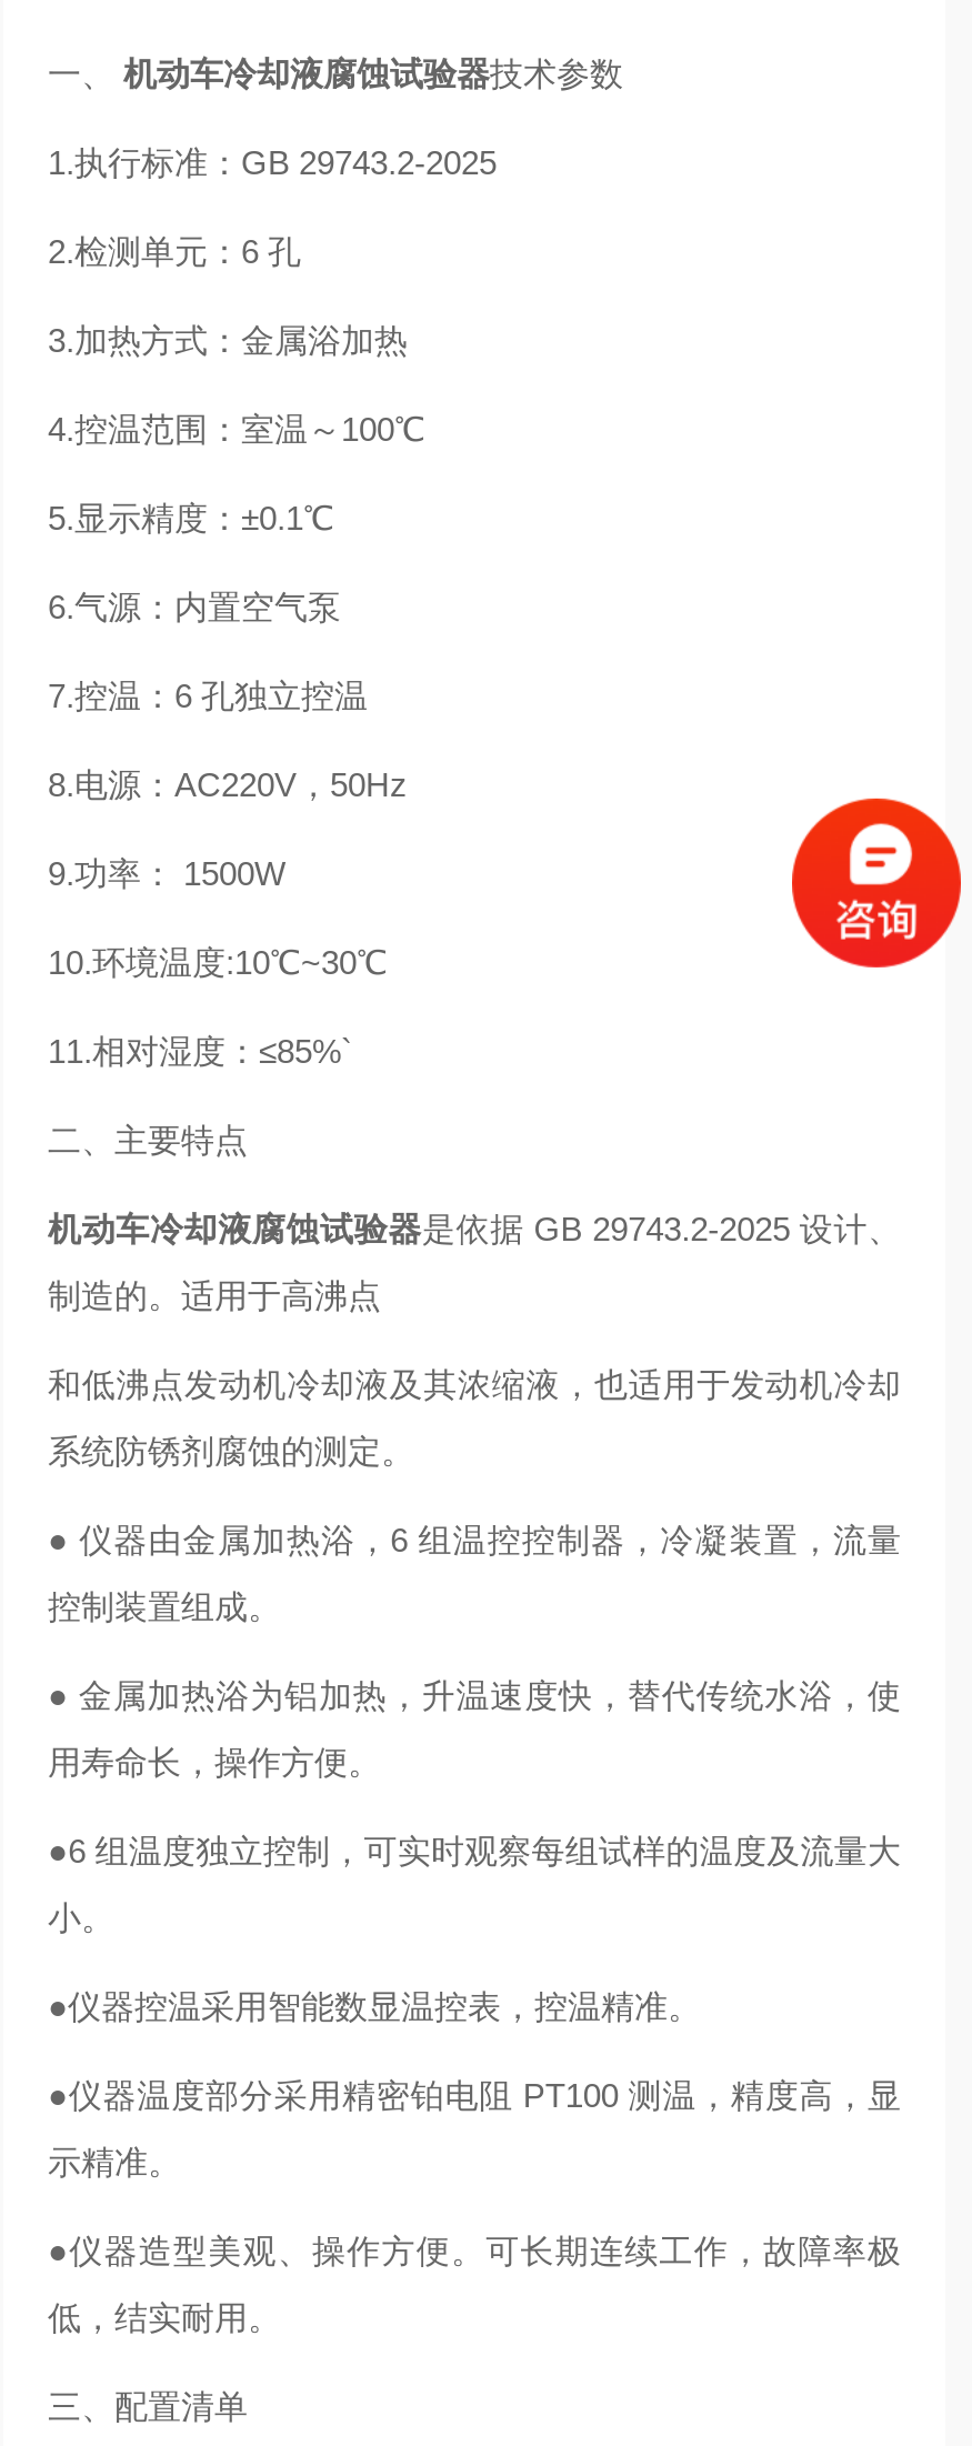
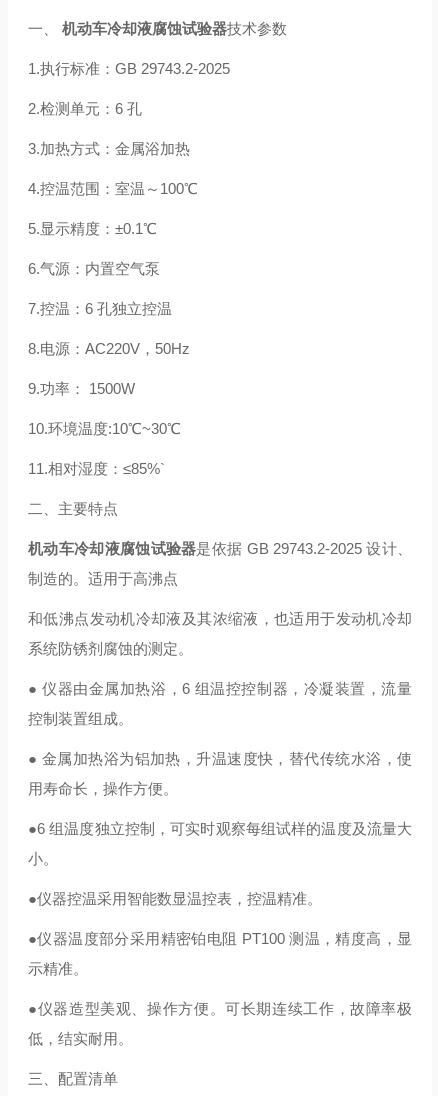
- [image]
